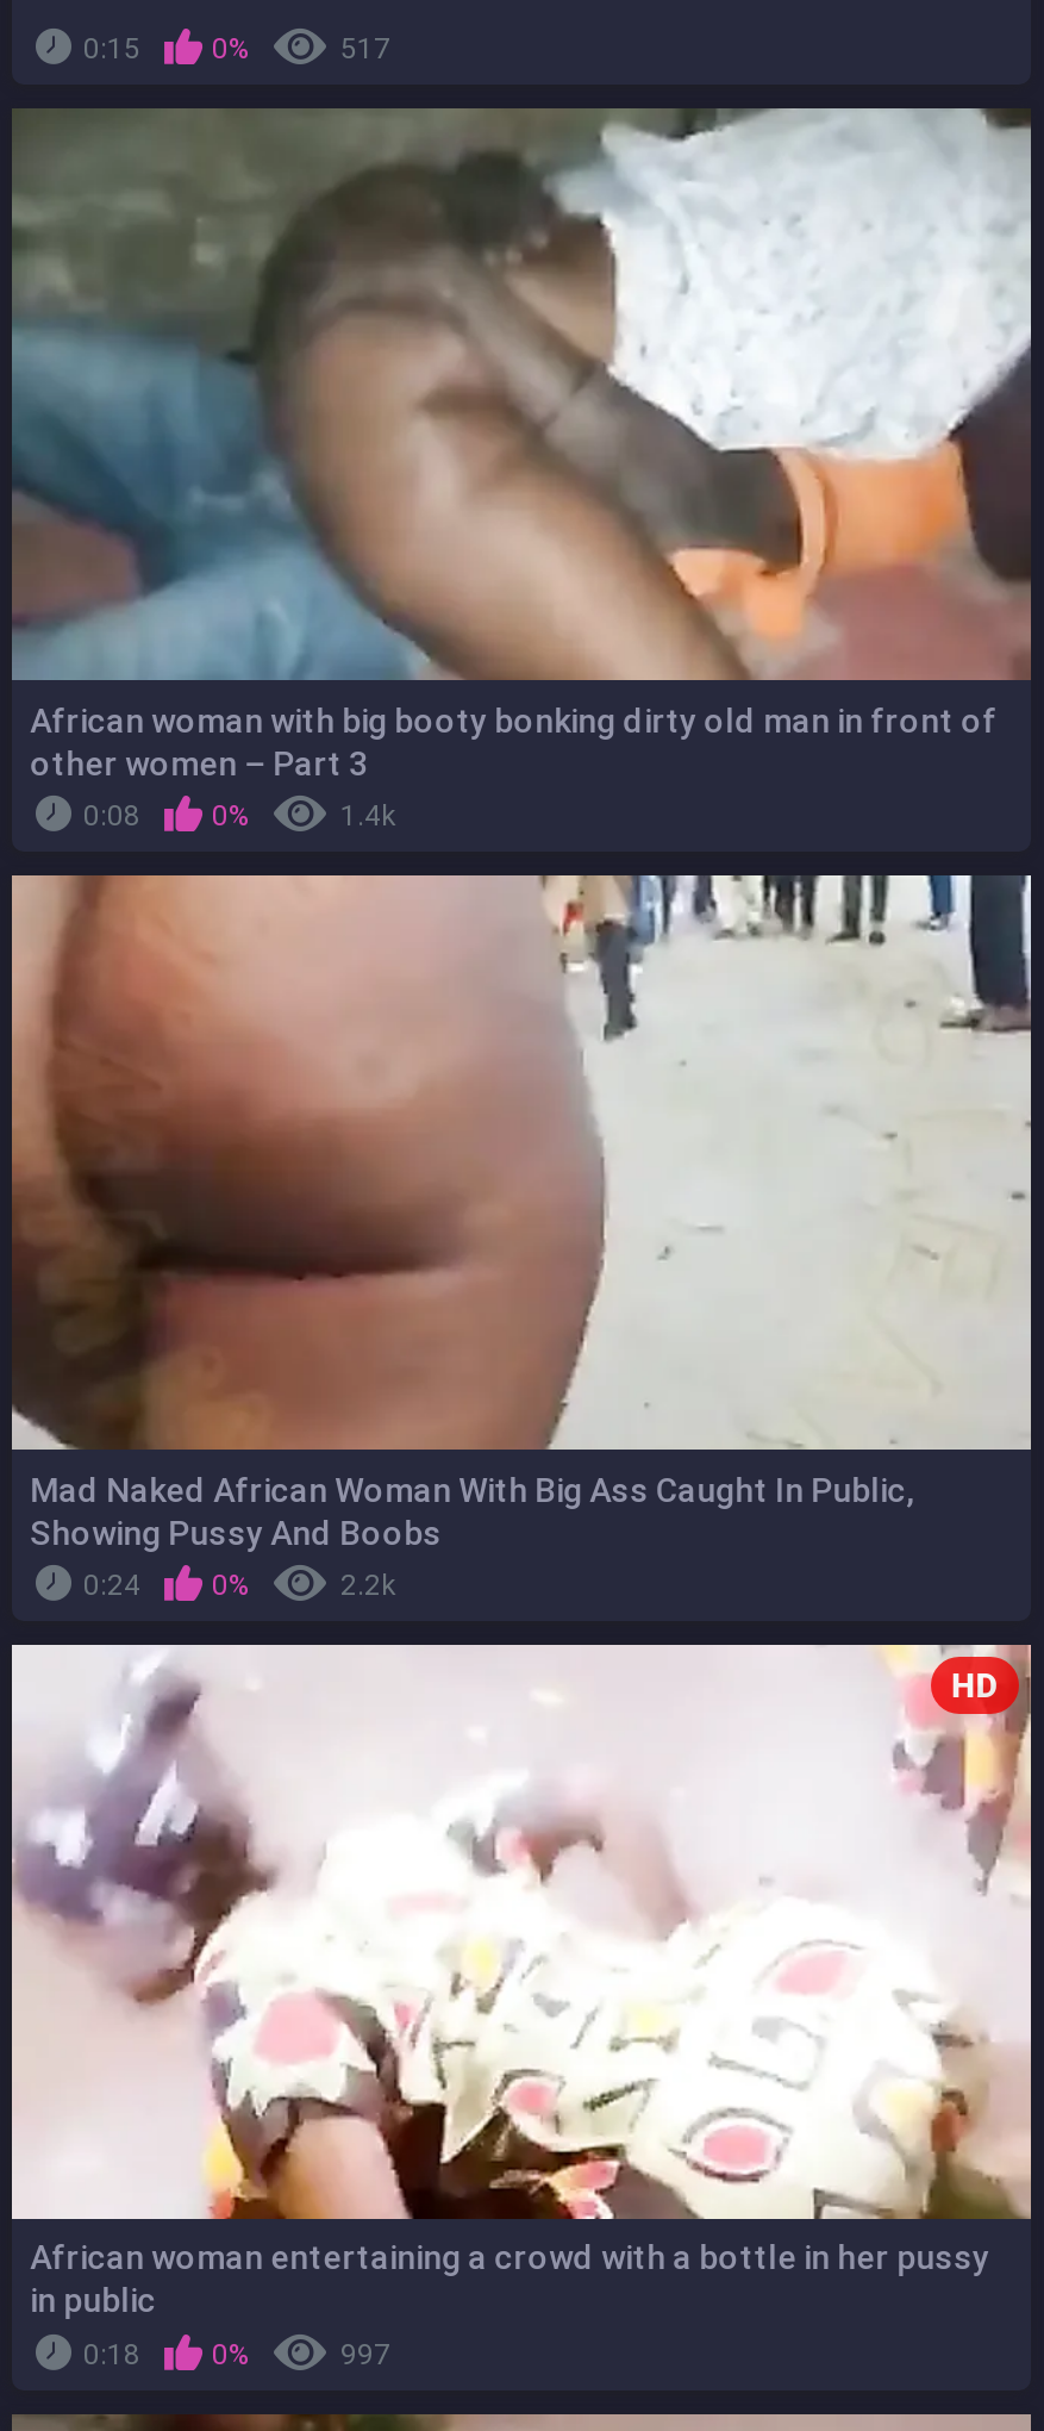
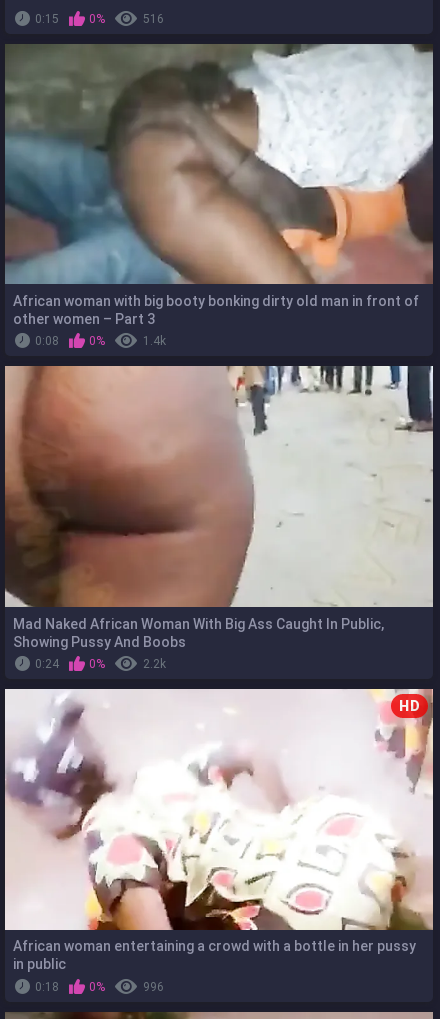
- 517
+ 516

- 997
+ 996
